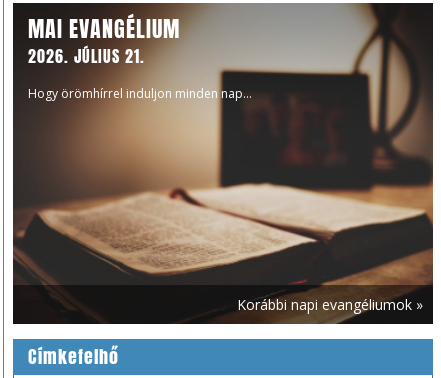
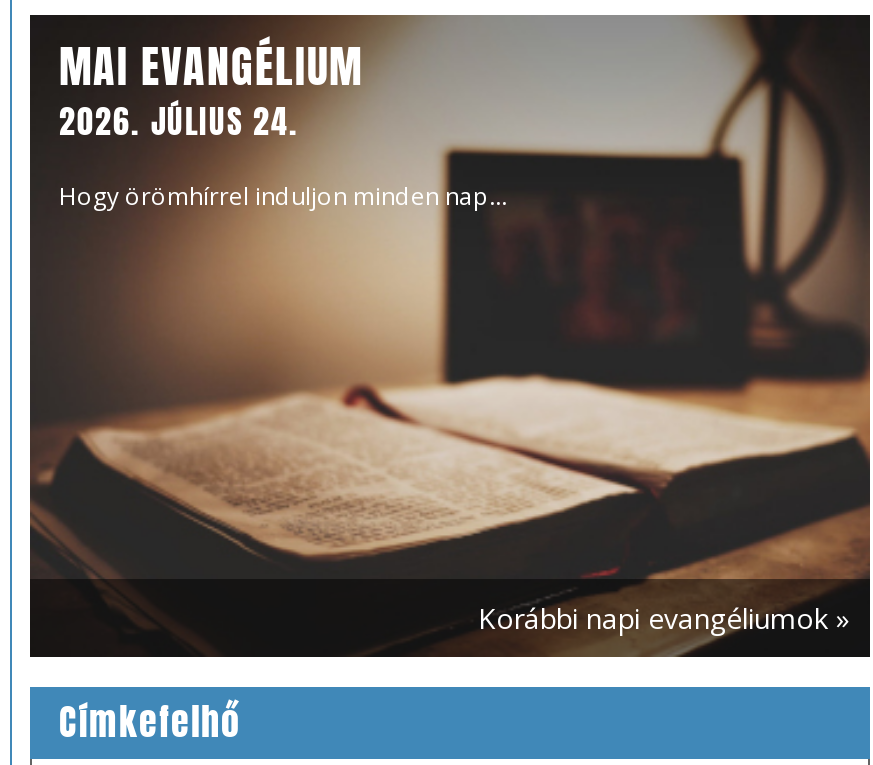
- 2026. JÚLIUS 21.
+ 2026. JÚLIUS 24.
